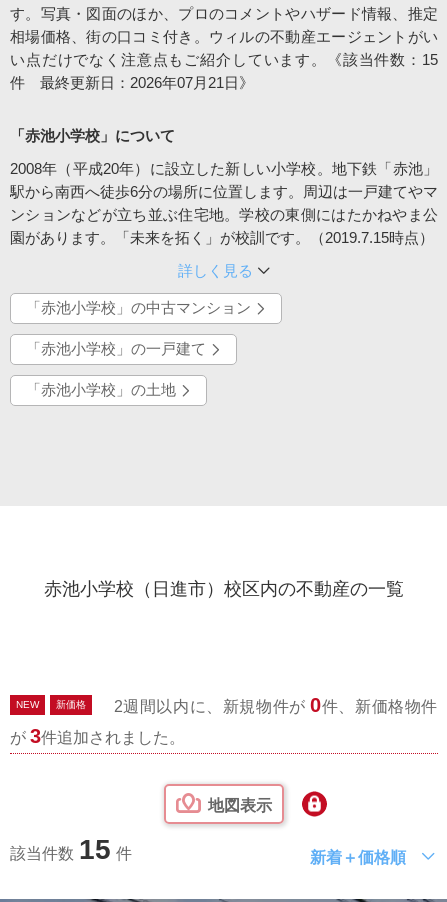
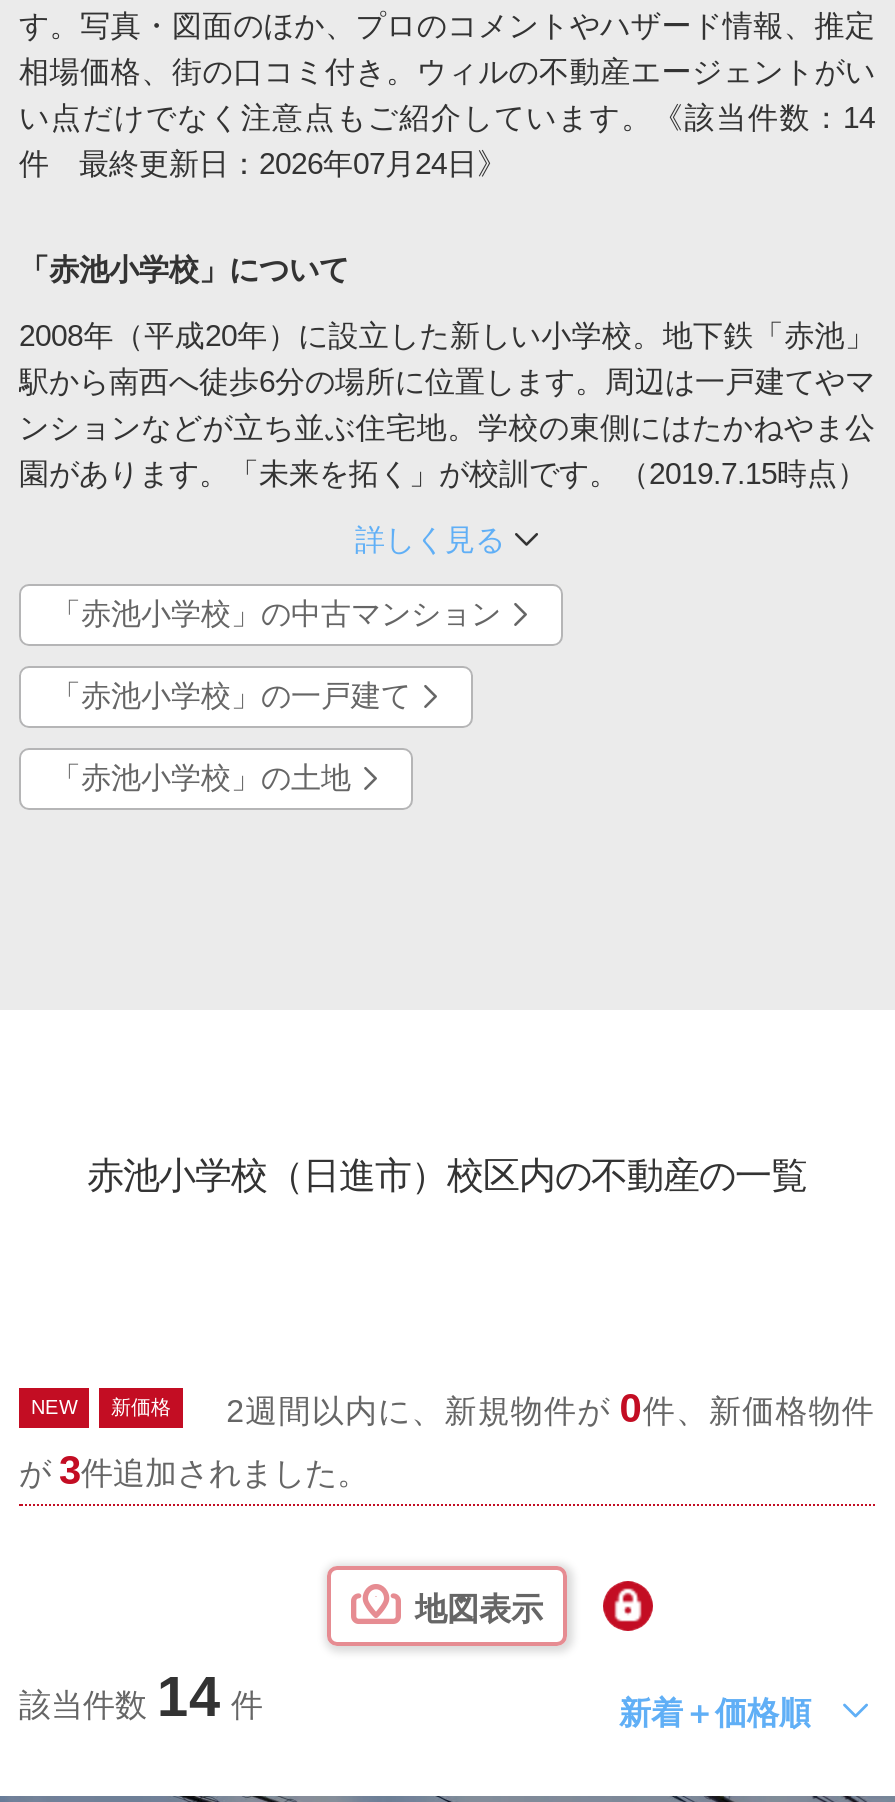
- い点だけでなく注意点もご紹介しています。《該当件数：15
+ い点だけでなく注意点もご紹介しています。《該当件数：14

- 件 最終更新日：2026年07月21日》
+ 件 最終更新日：2026年07月24日》

- 該当件数 15 件
+ 該当件数 14 件
